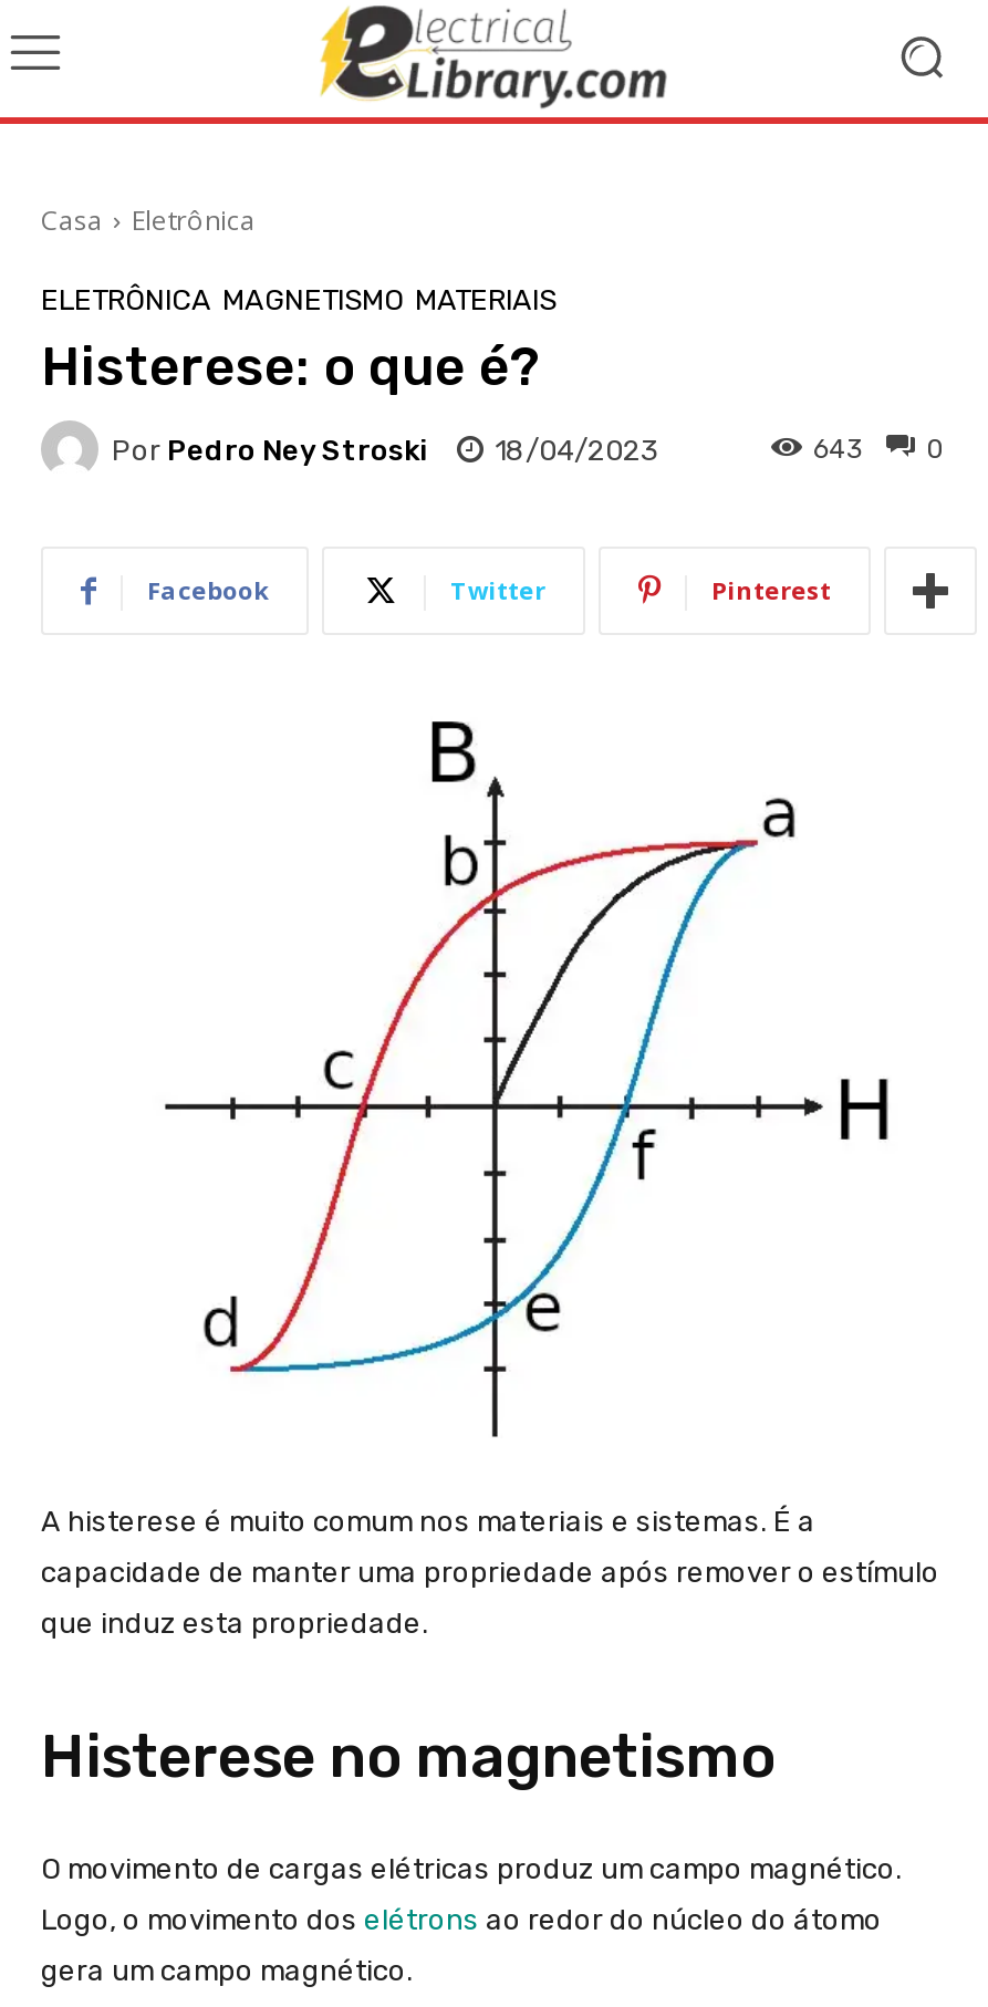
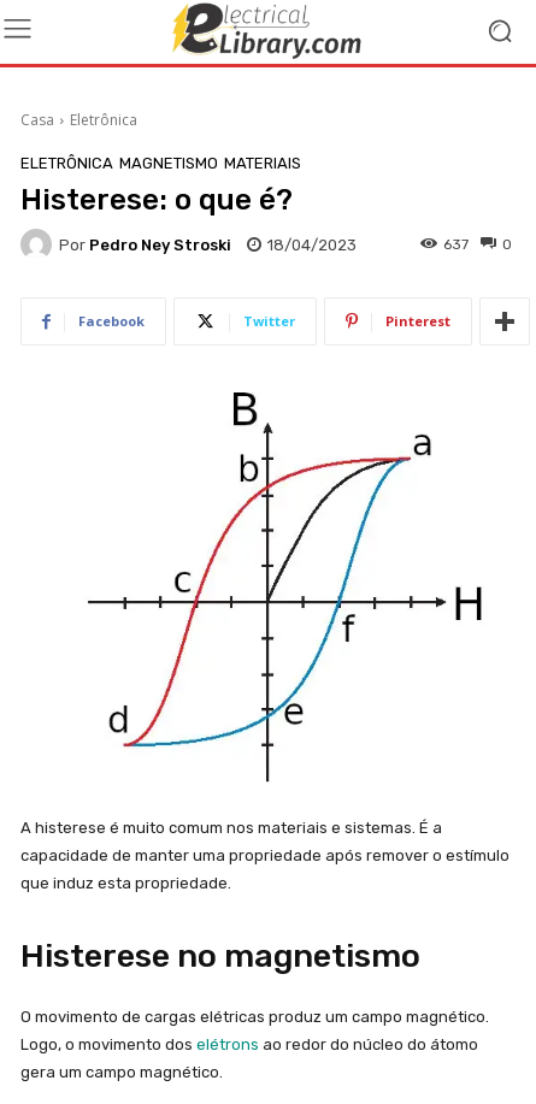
- 643 0
+ 637 0
